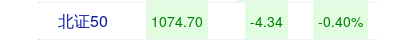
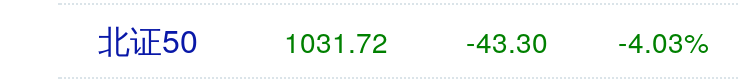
- 1074.70
+ 1031.72

- -4.34
+ -43.30

- -0.40%
+ -4.03%
